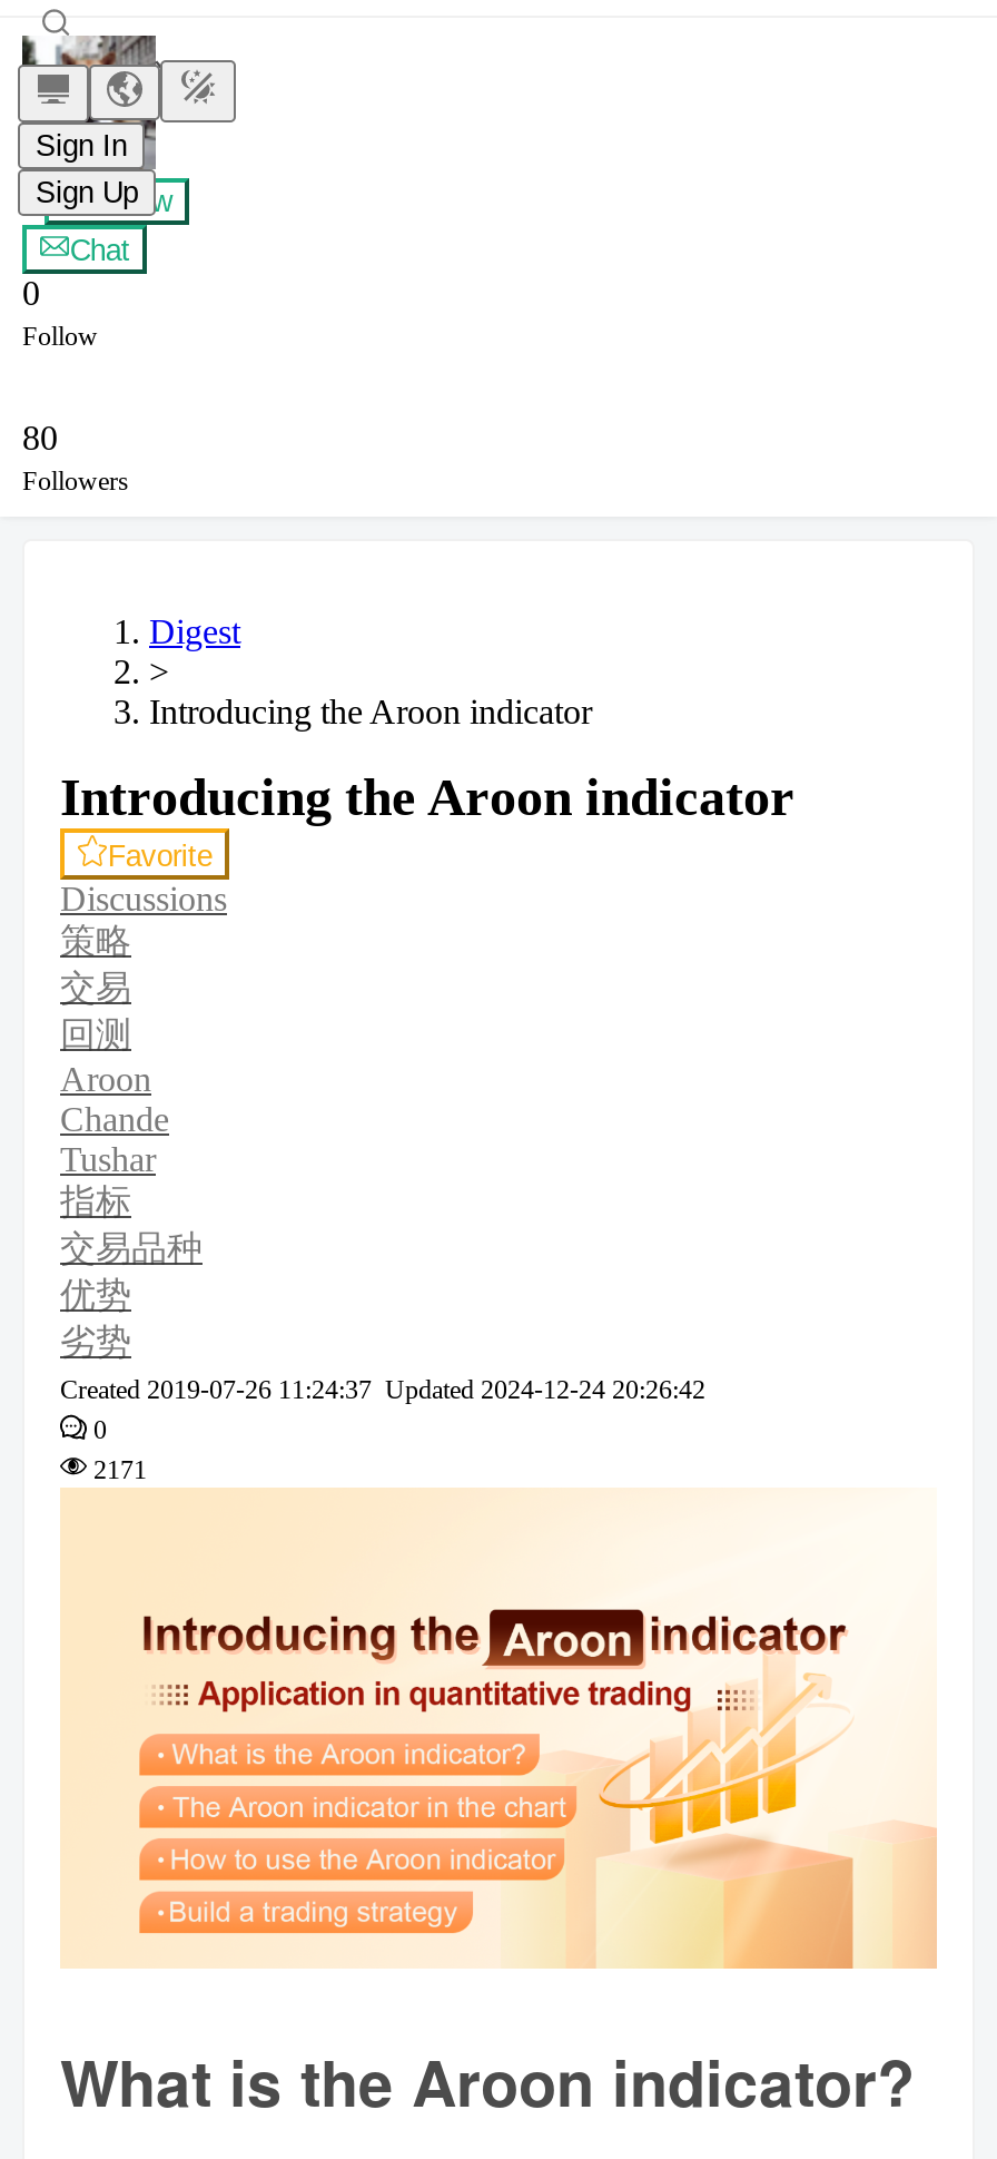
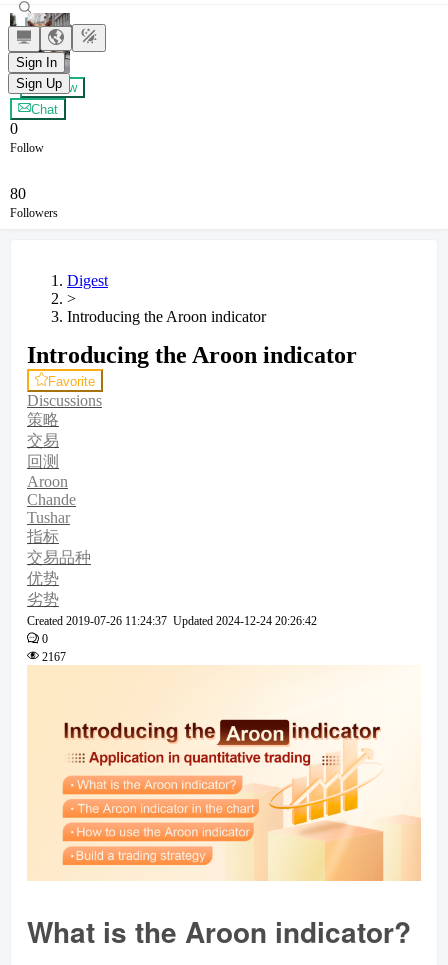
- 2171
+ 2167
